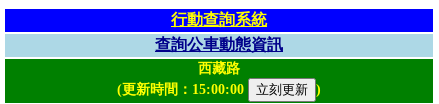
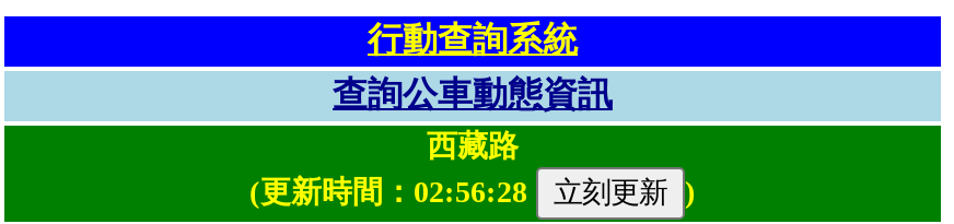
- (更新時間：15:00:00
+ (更新時間：02:56:28
